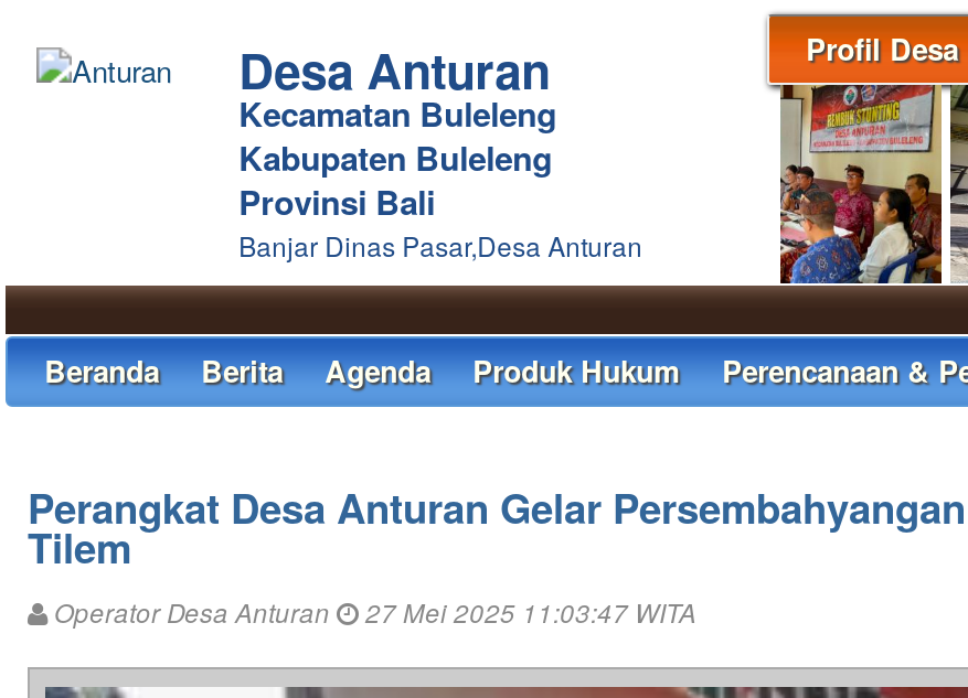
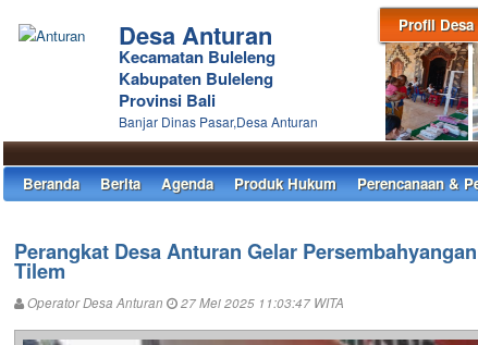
- [image]
+ [image]
